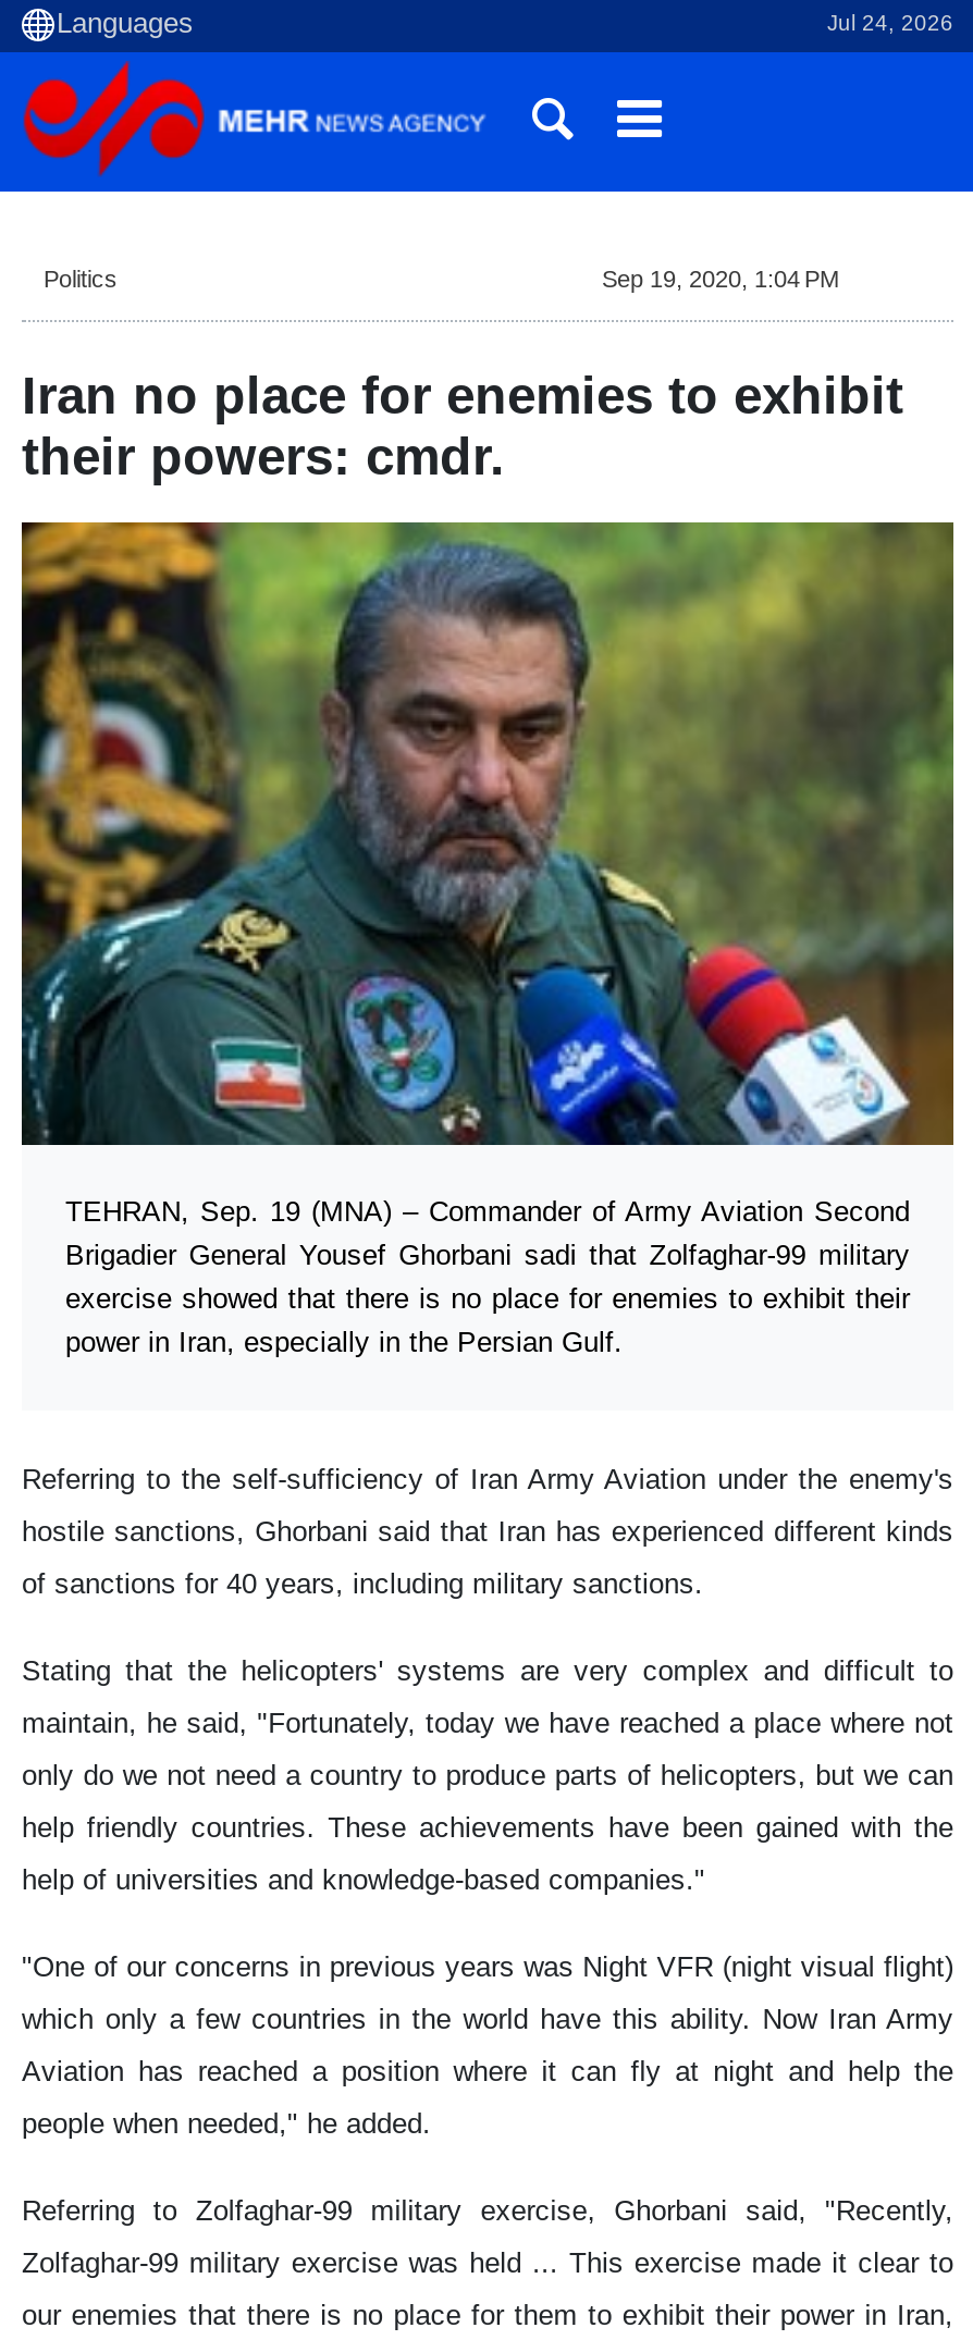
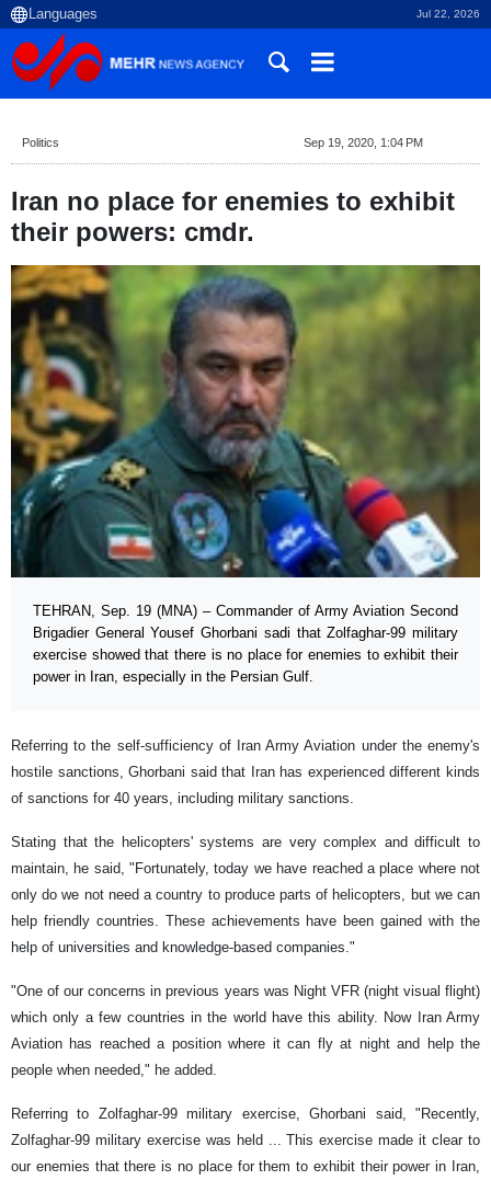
- Jul 24, 2026
+ Jul 22, 2026
